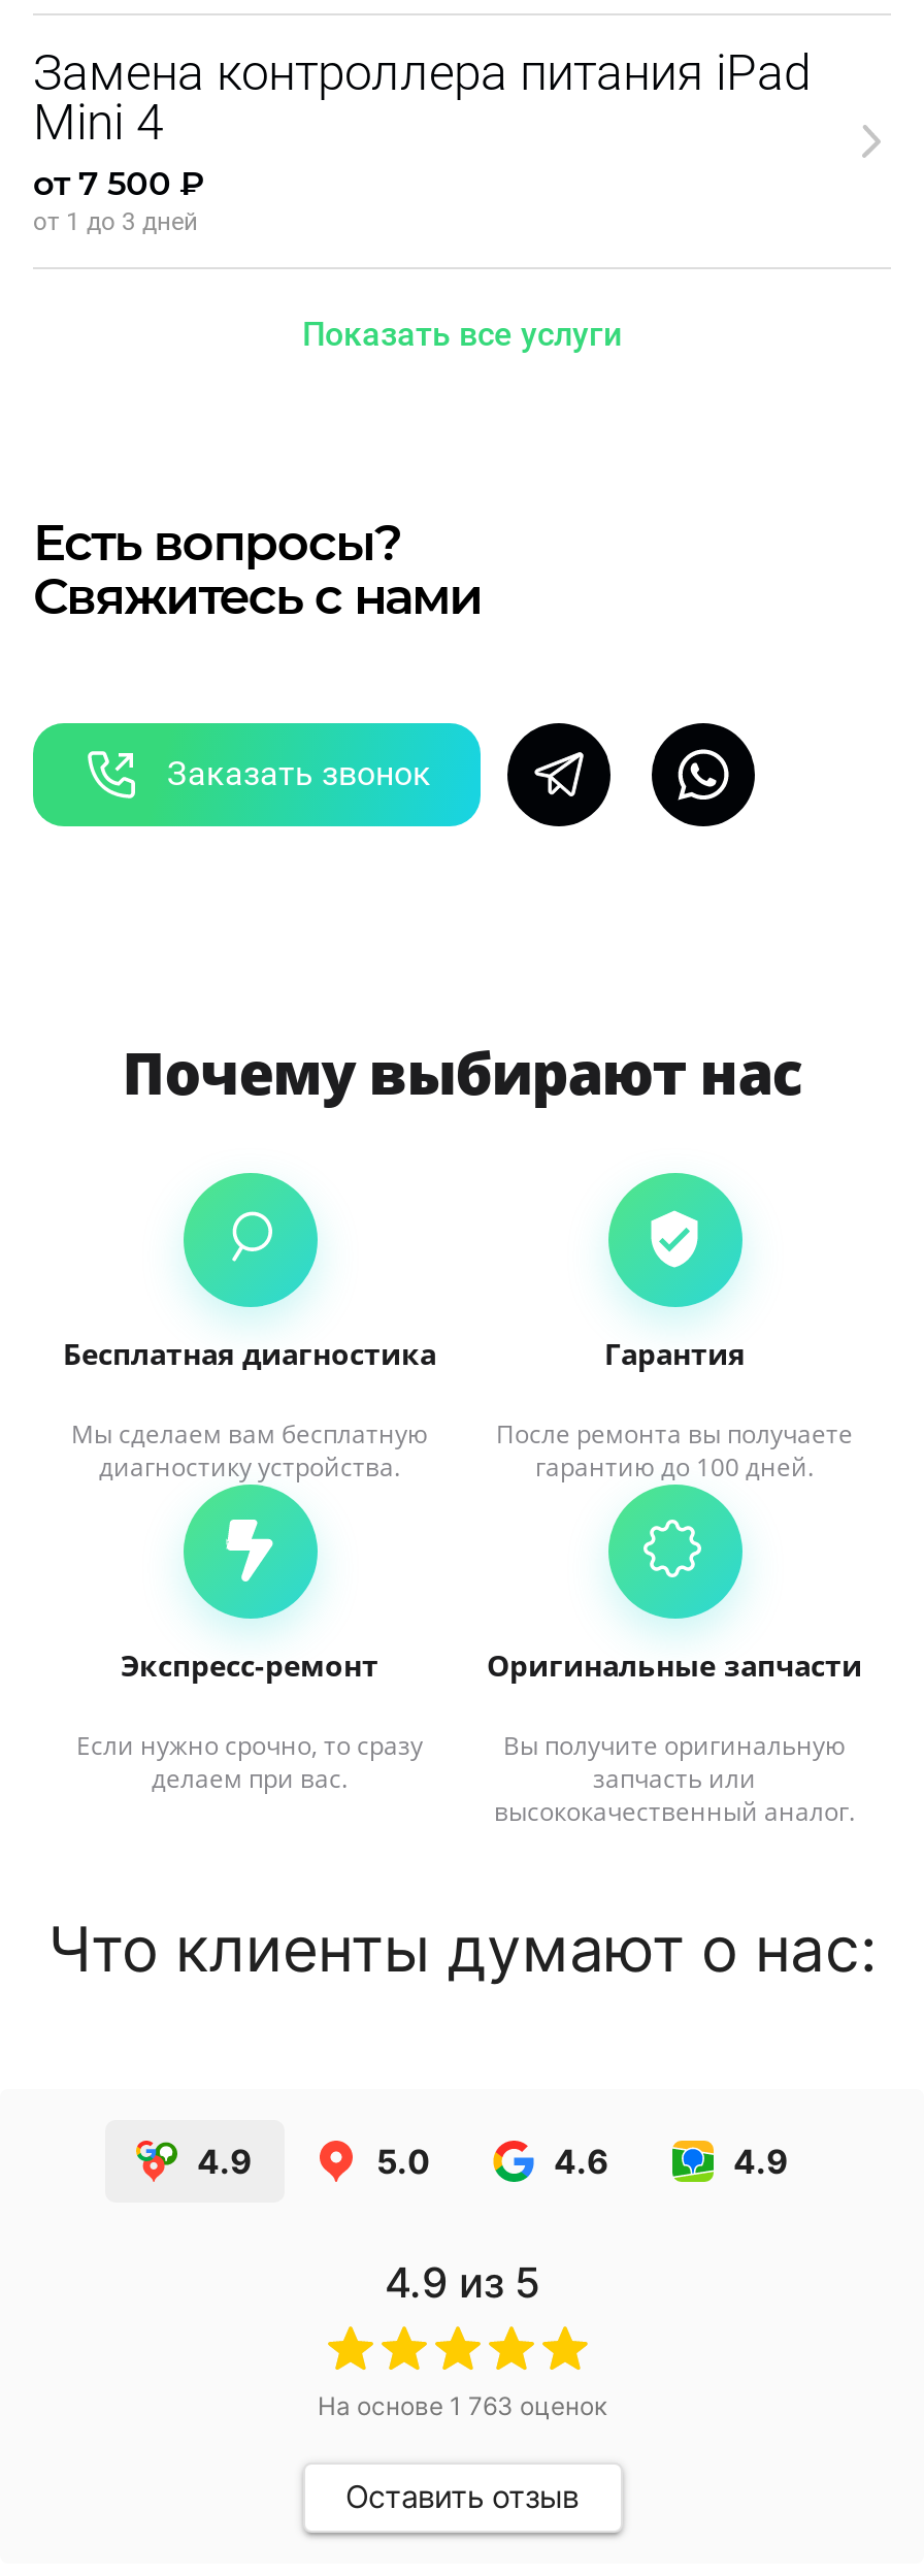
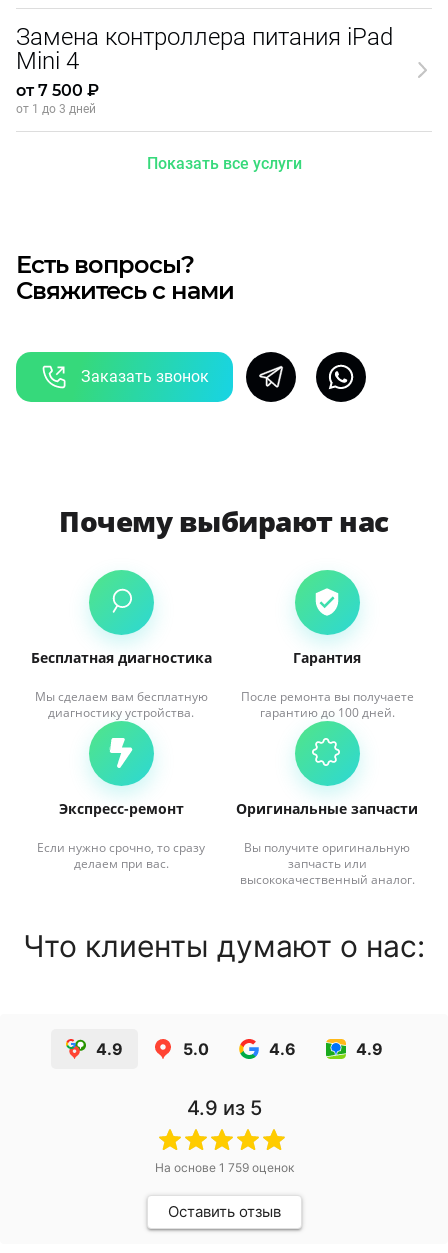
- На основе 1 763 оценок
+ На основе 1 759 оценок
